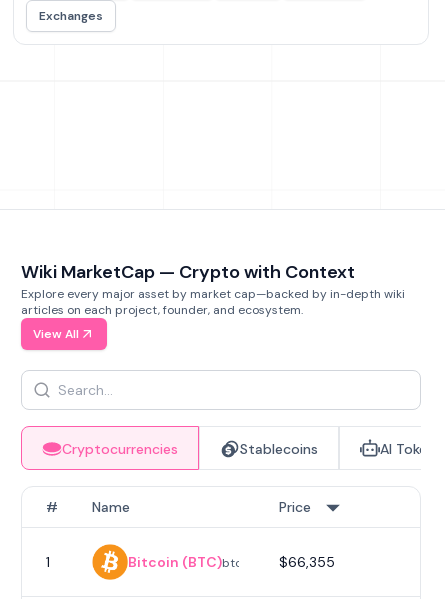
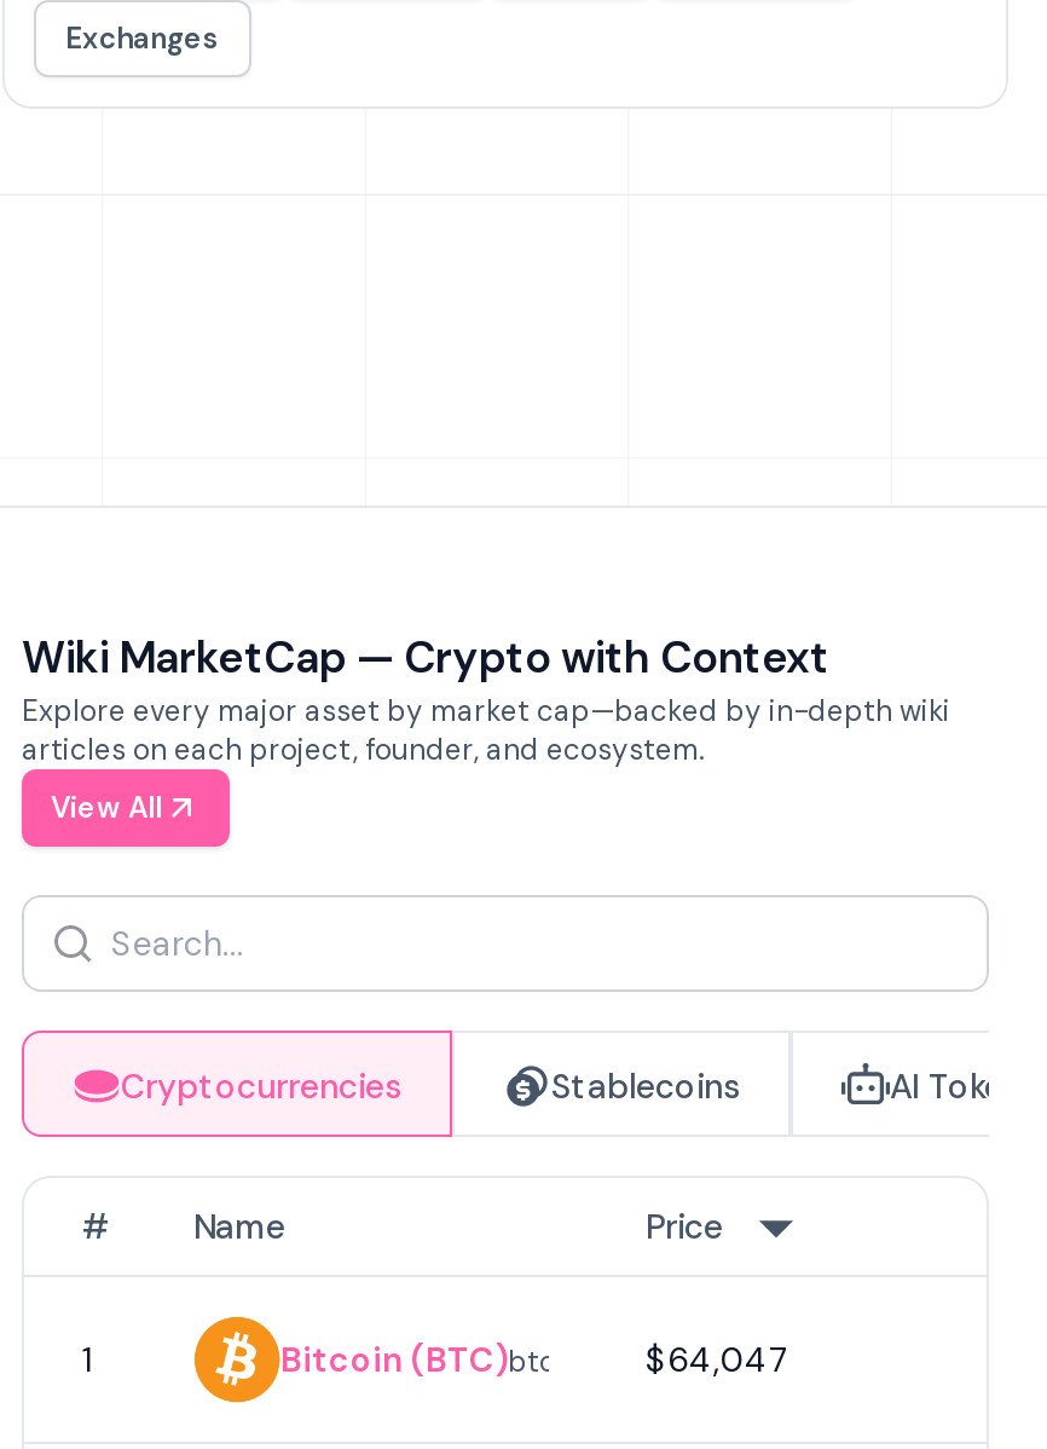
- $66,355
+ $64,047
